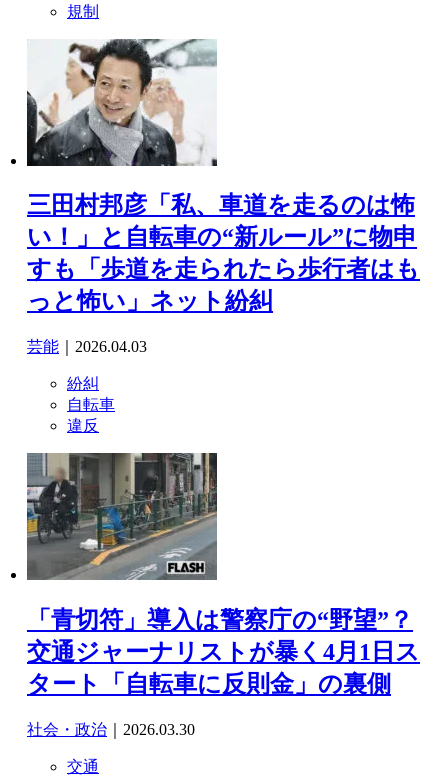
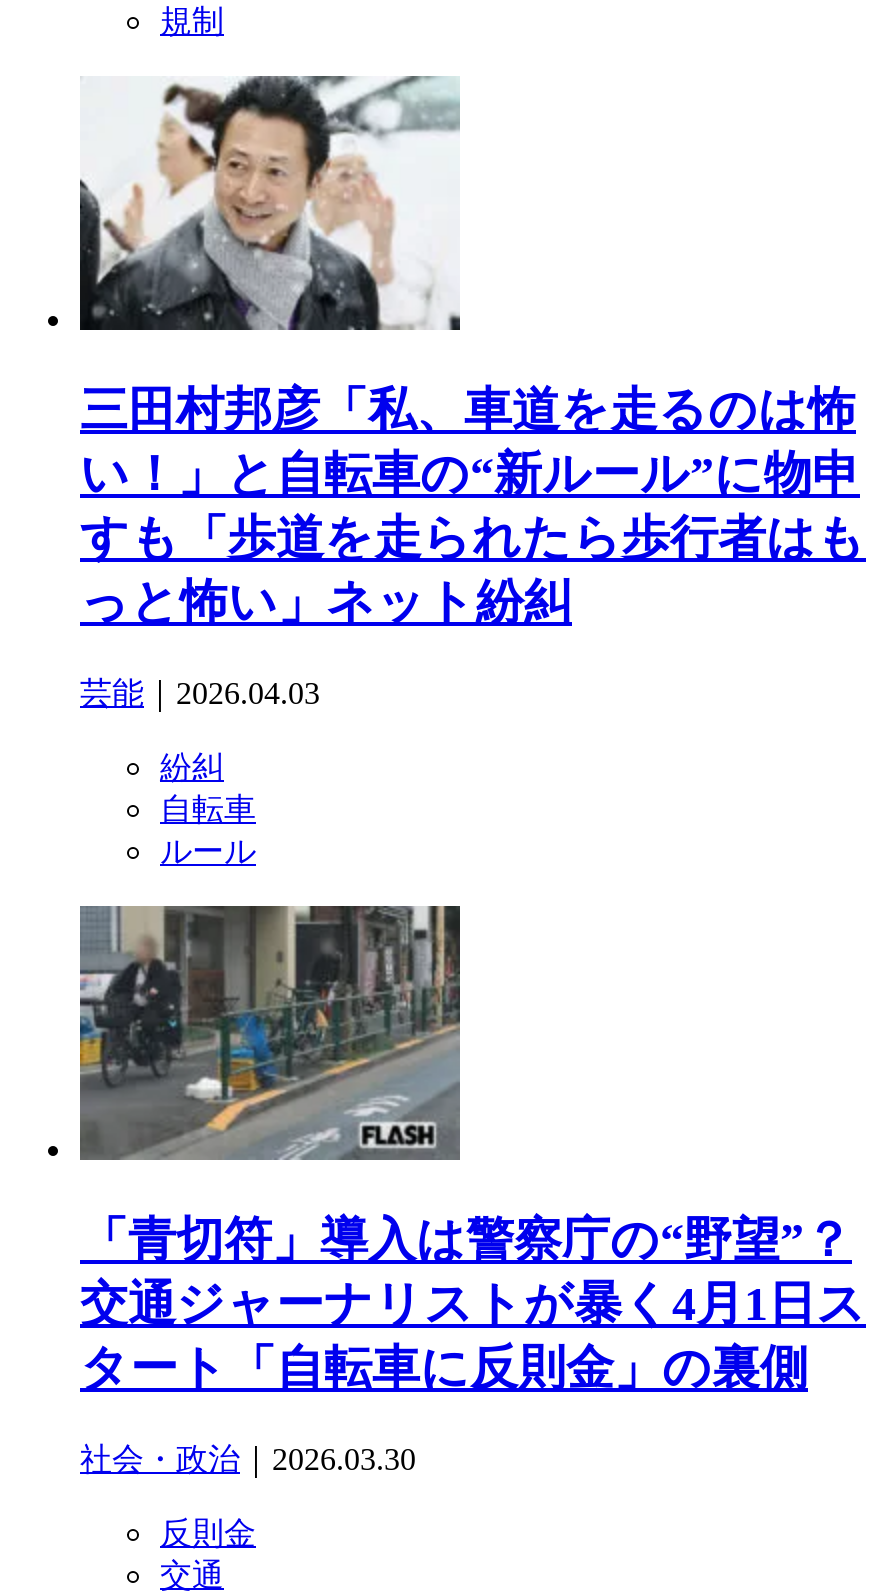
- 違反
+ ルール

+ 反則金
